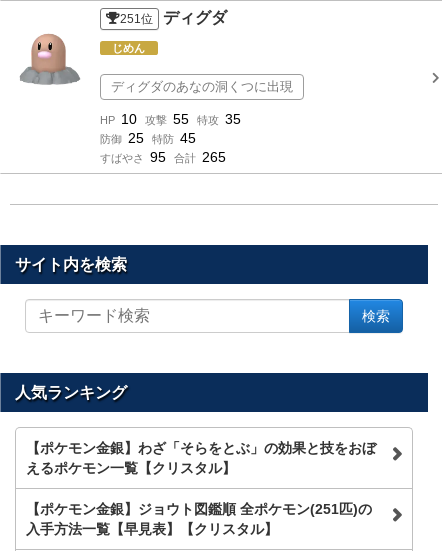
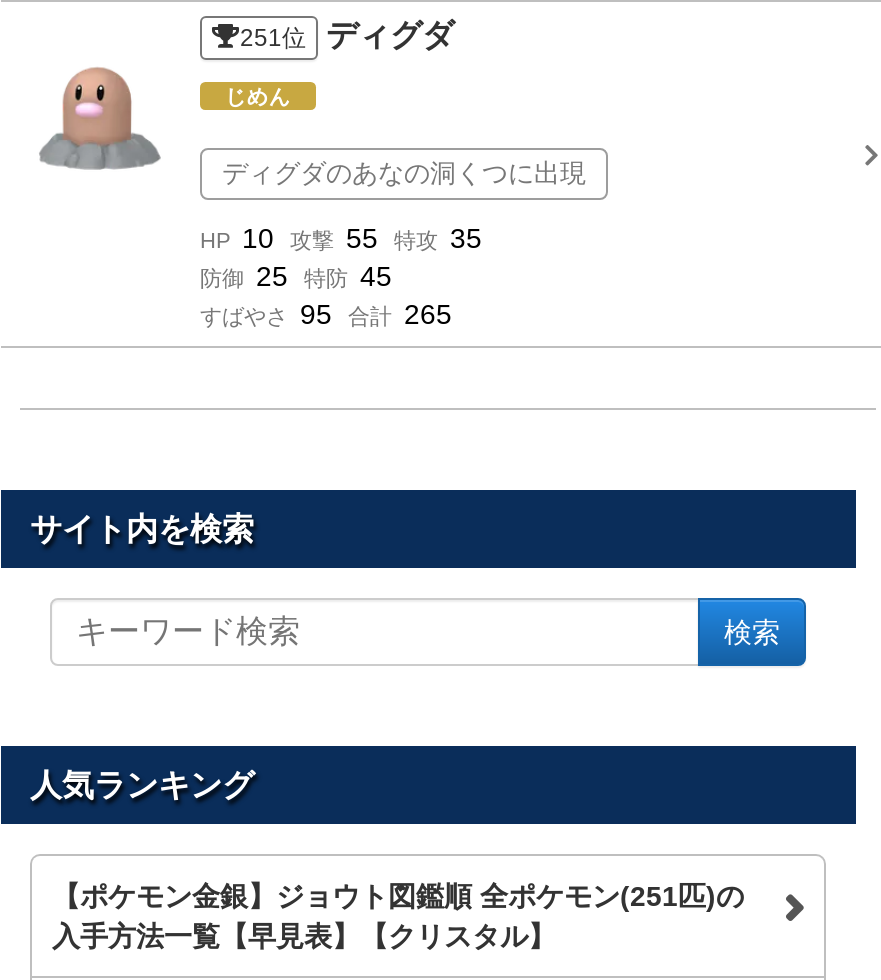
- 【ポケモン金銀】わざ「そらをとぶ」の効果と技をおぼ
- えるポケモン一覧【クリスタル】
